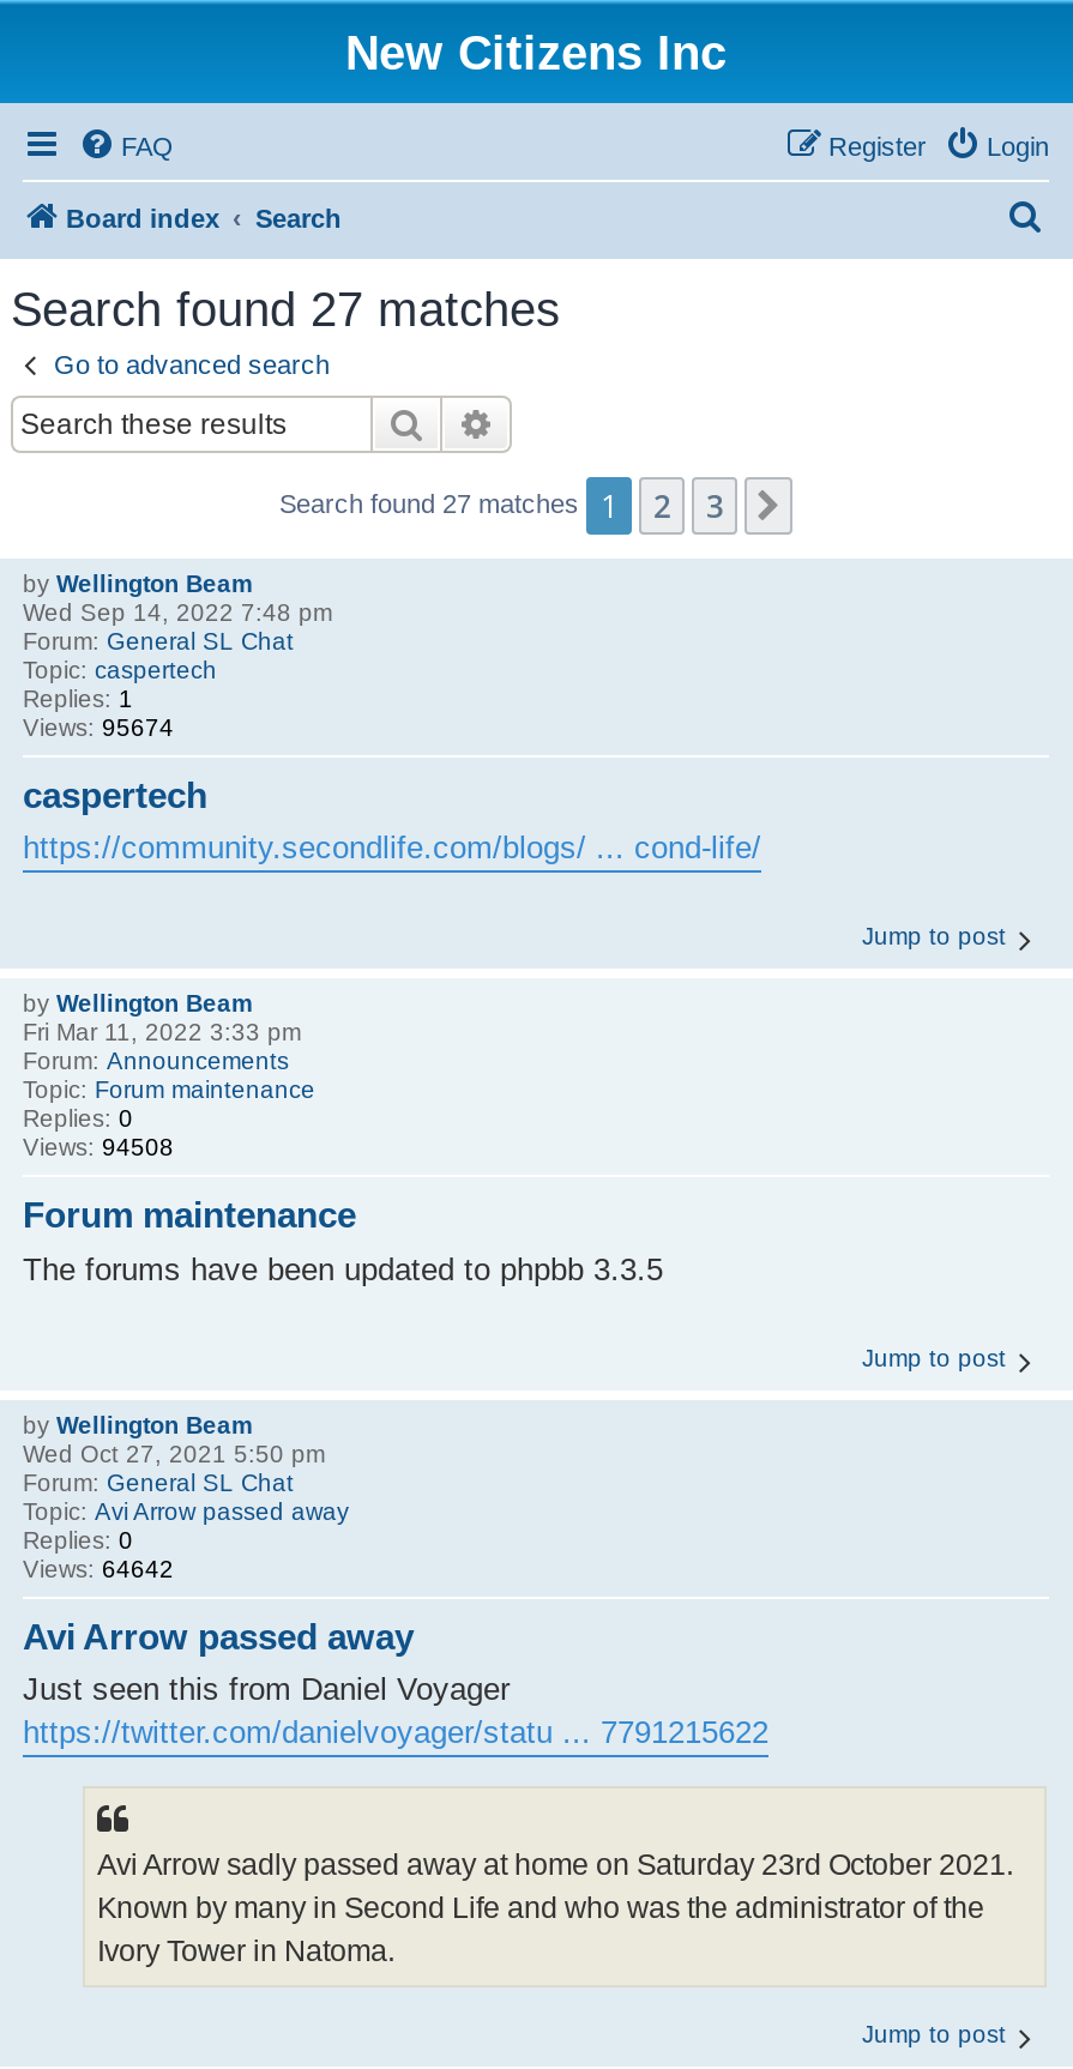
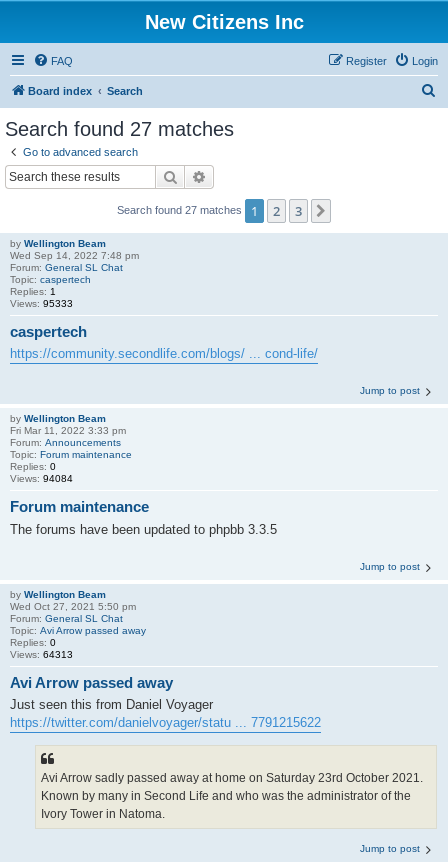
- Views: 95674
+ Views: 95333

- Views: 94508
+ Views: 94084

- Views: 64642
+ Views: 64313
